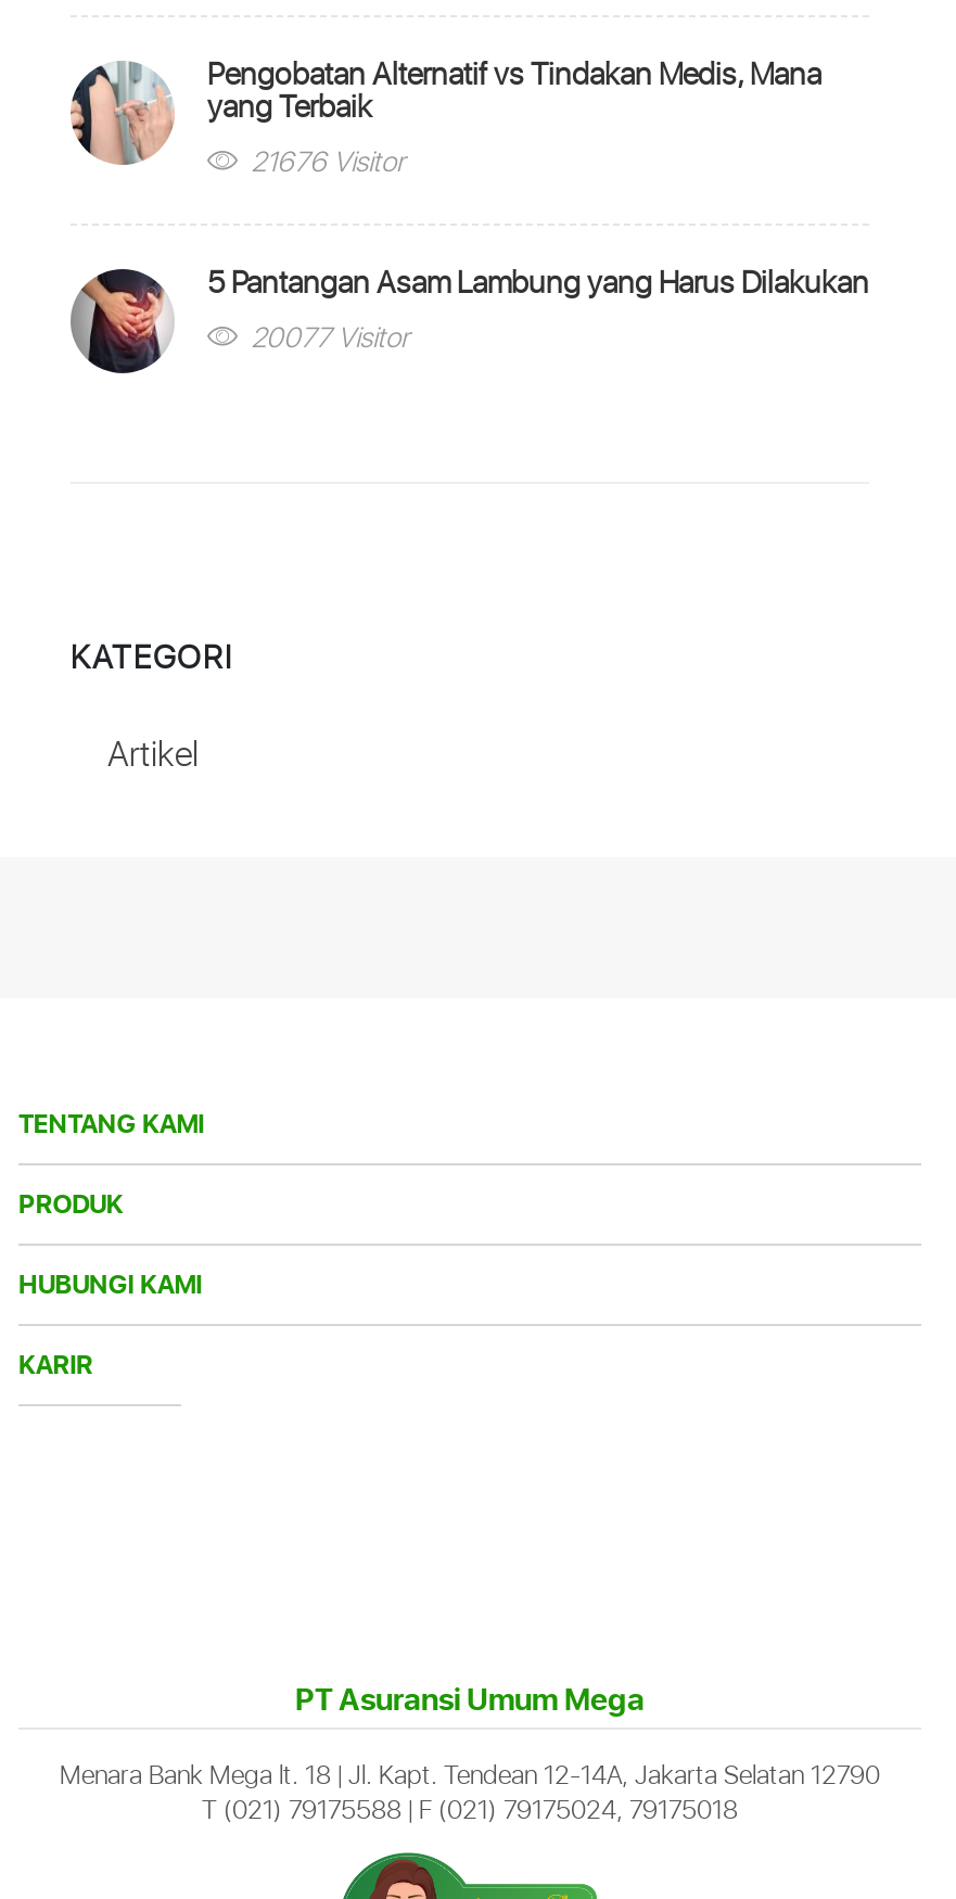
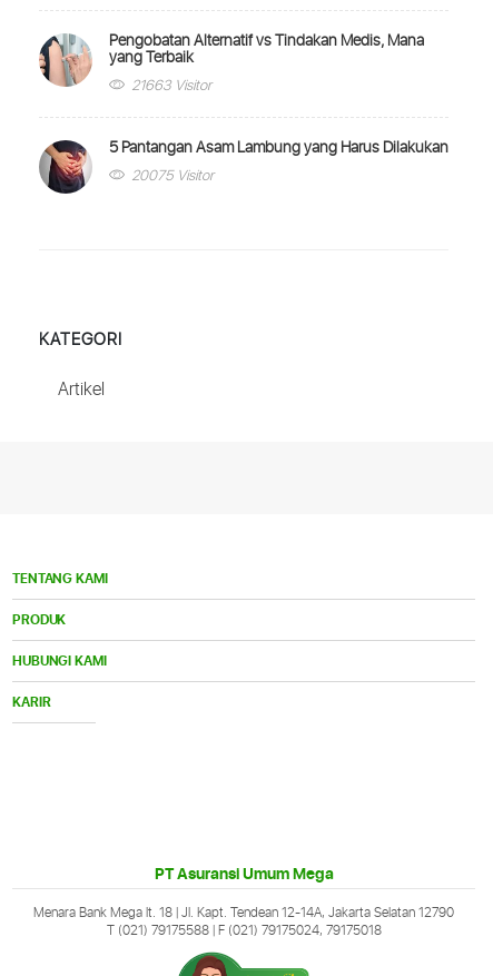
- 21676 Visitor
+ 21663 Visitor

- 20077 Visitor
+ 20075 Visitor
